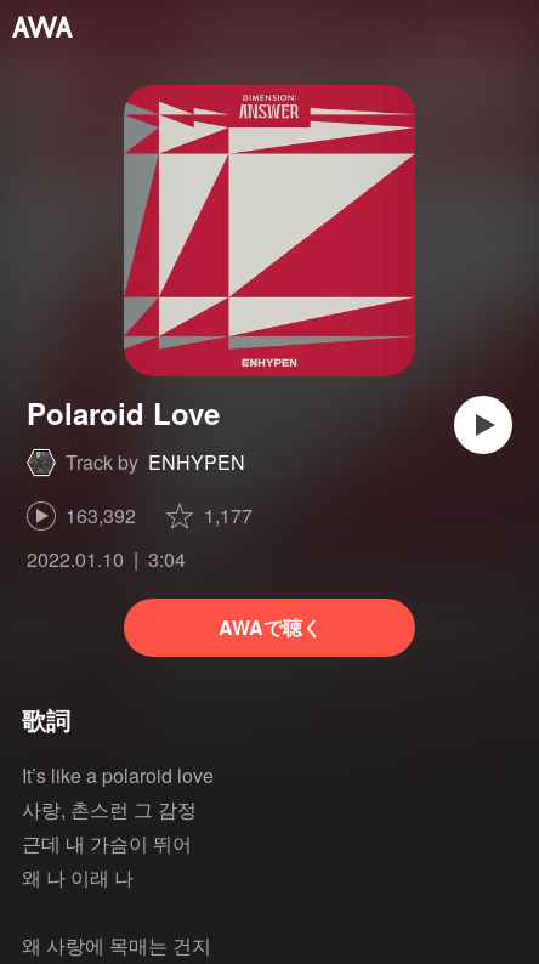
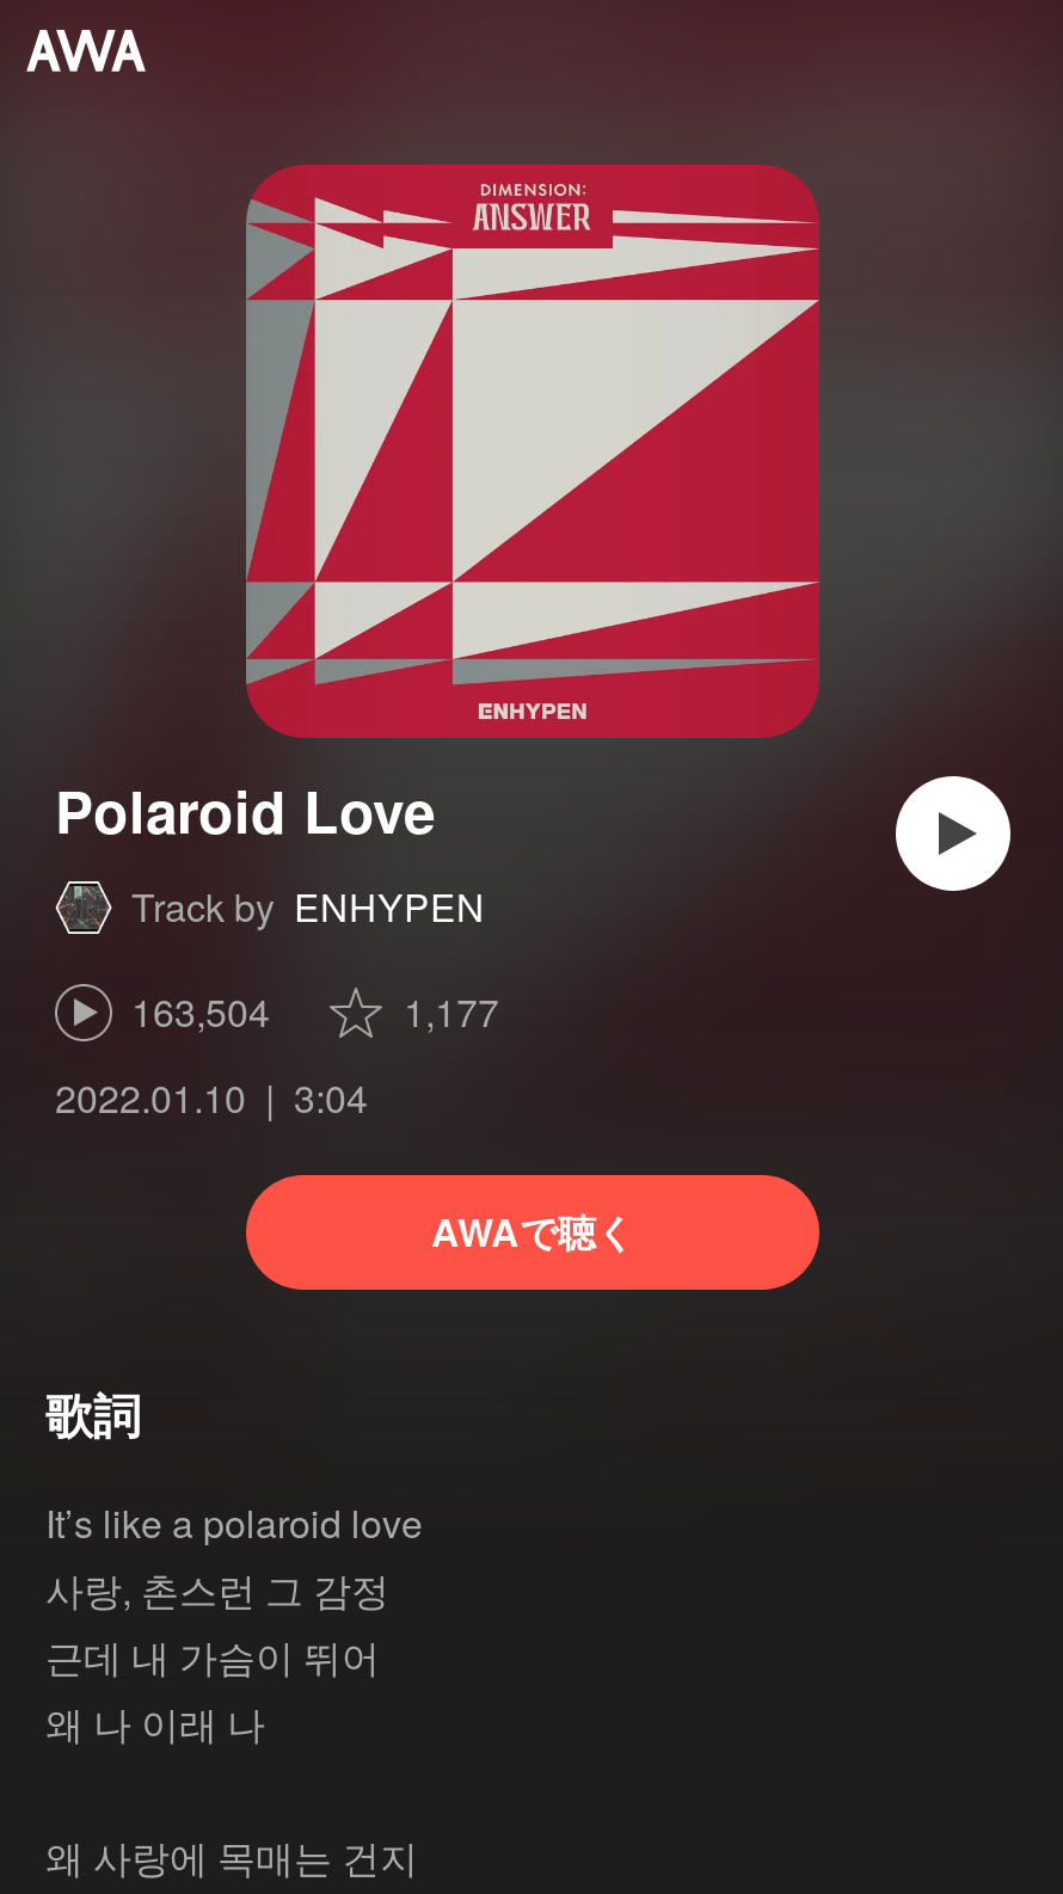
- 163,392
+ 163,504
